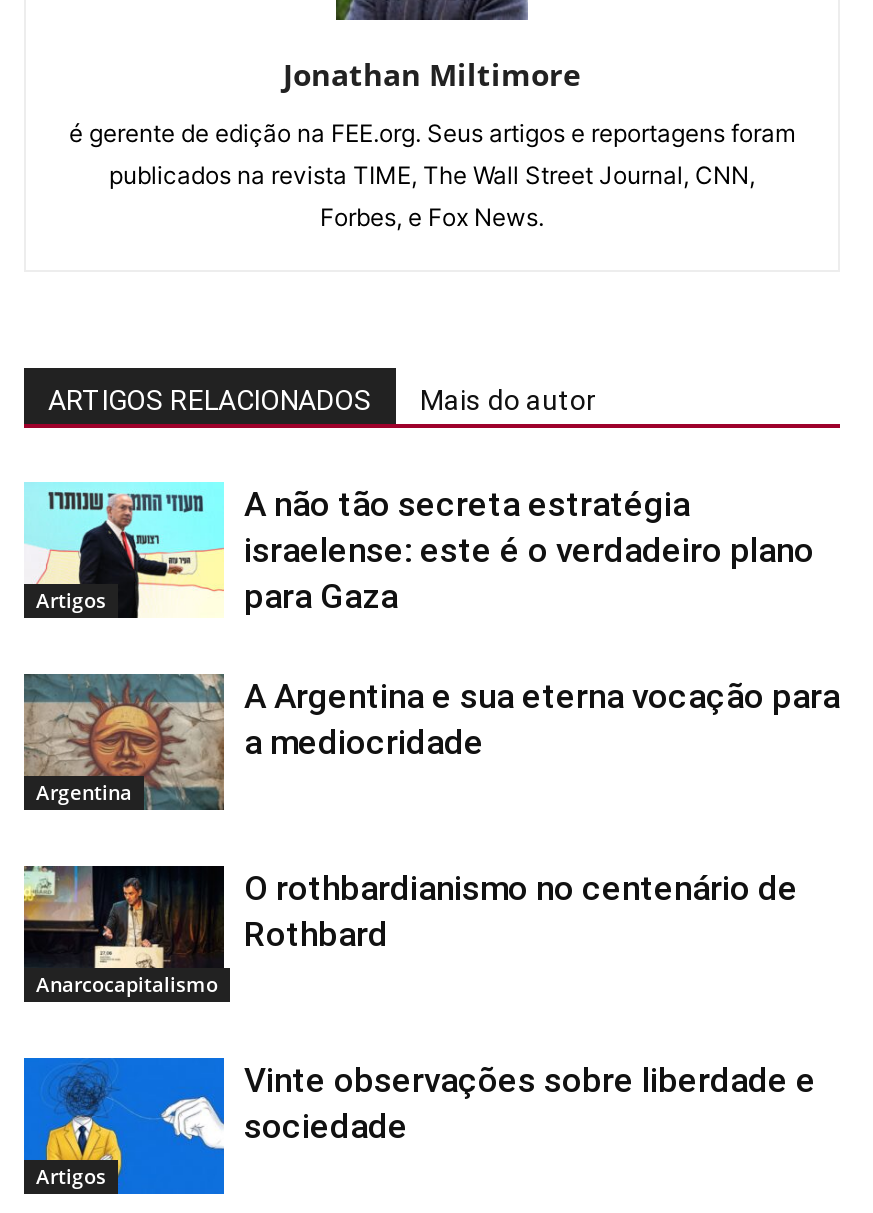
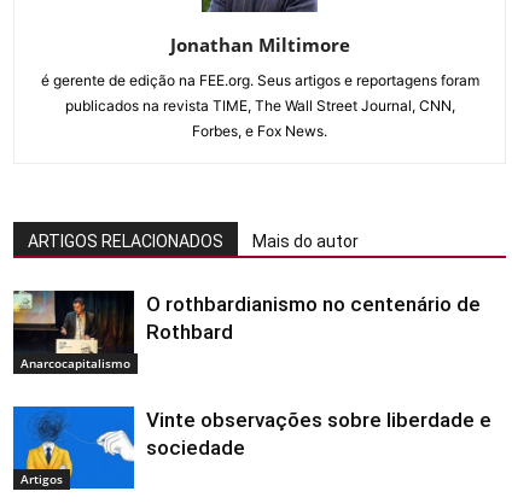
- [image]
- Artigos

- A não tão secreta estratégia
- israelense: este é o verdadeiro plano
- para Gaza

- [image]
- Argentina

- A Argentina e sua eterna vocação para
- a mediocridade
